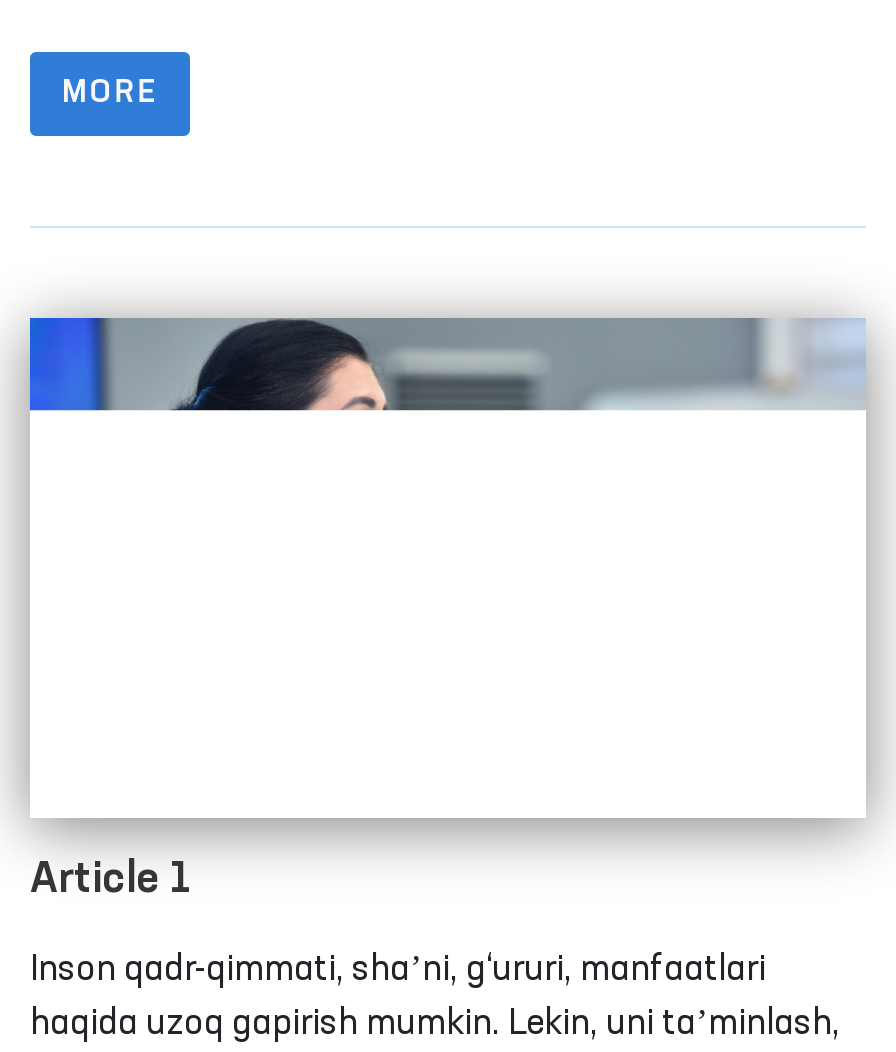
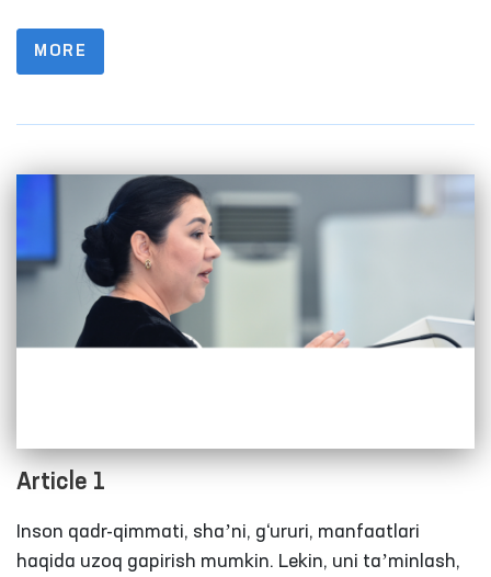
+ [image]
